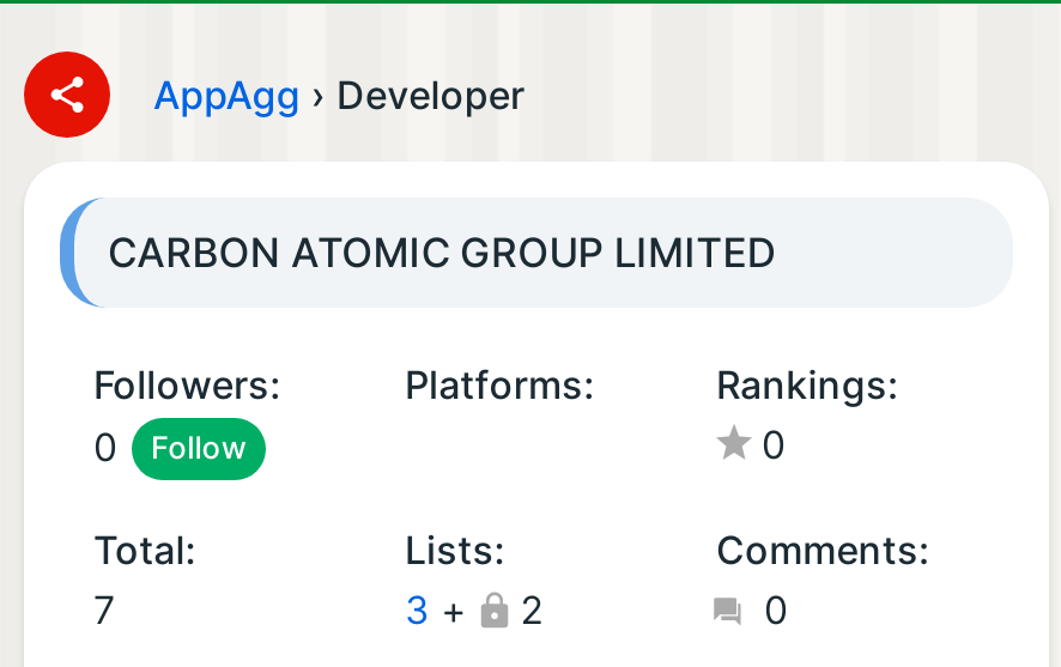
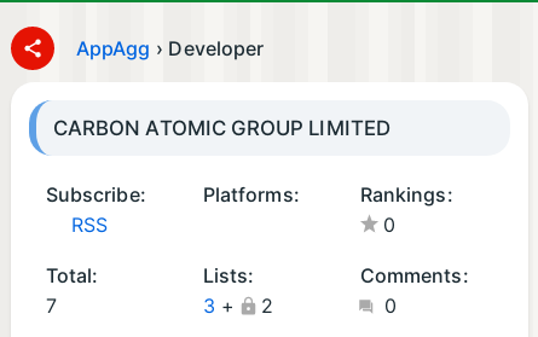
- Followers:
- 0
- Follow
+ Subscribe:
+ RSS
